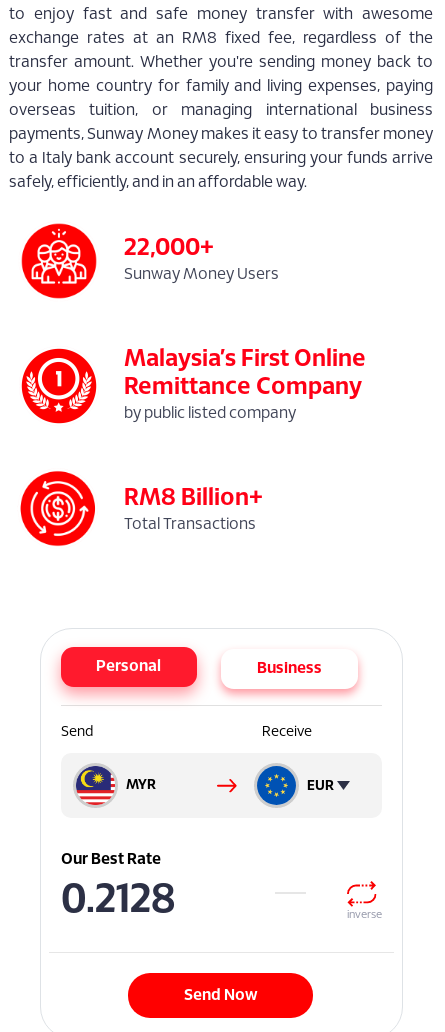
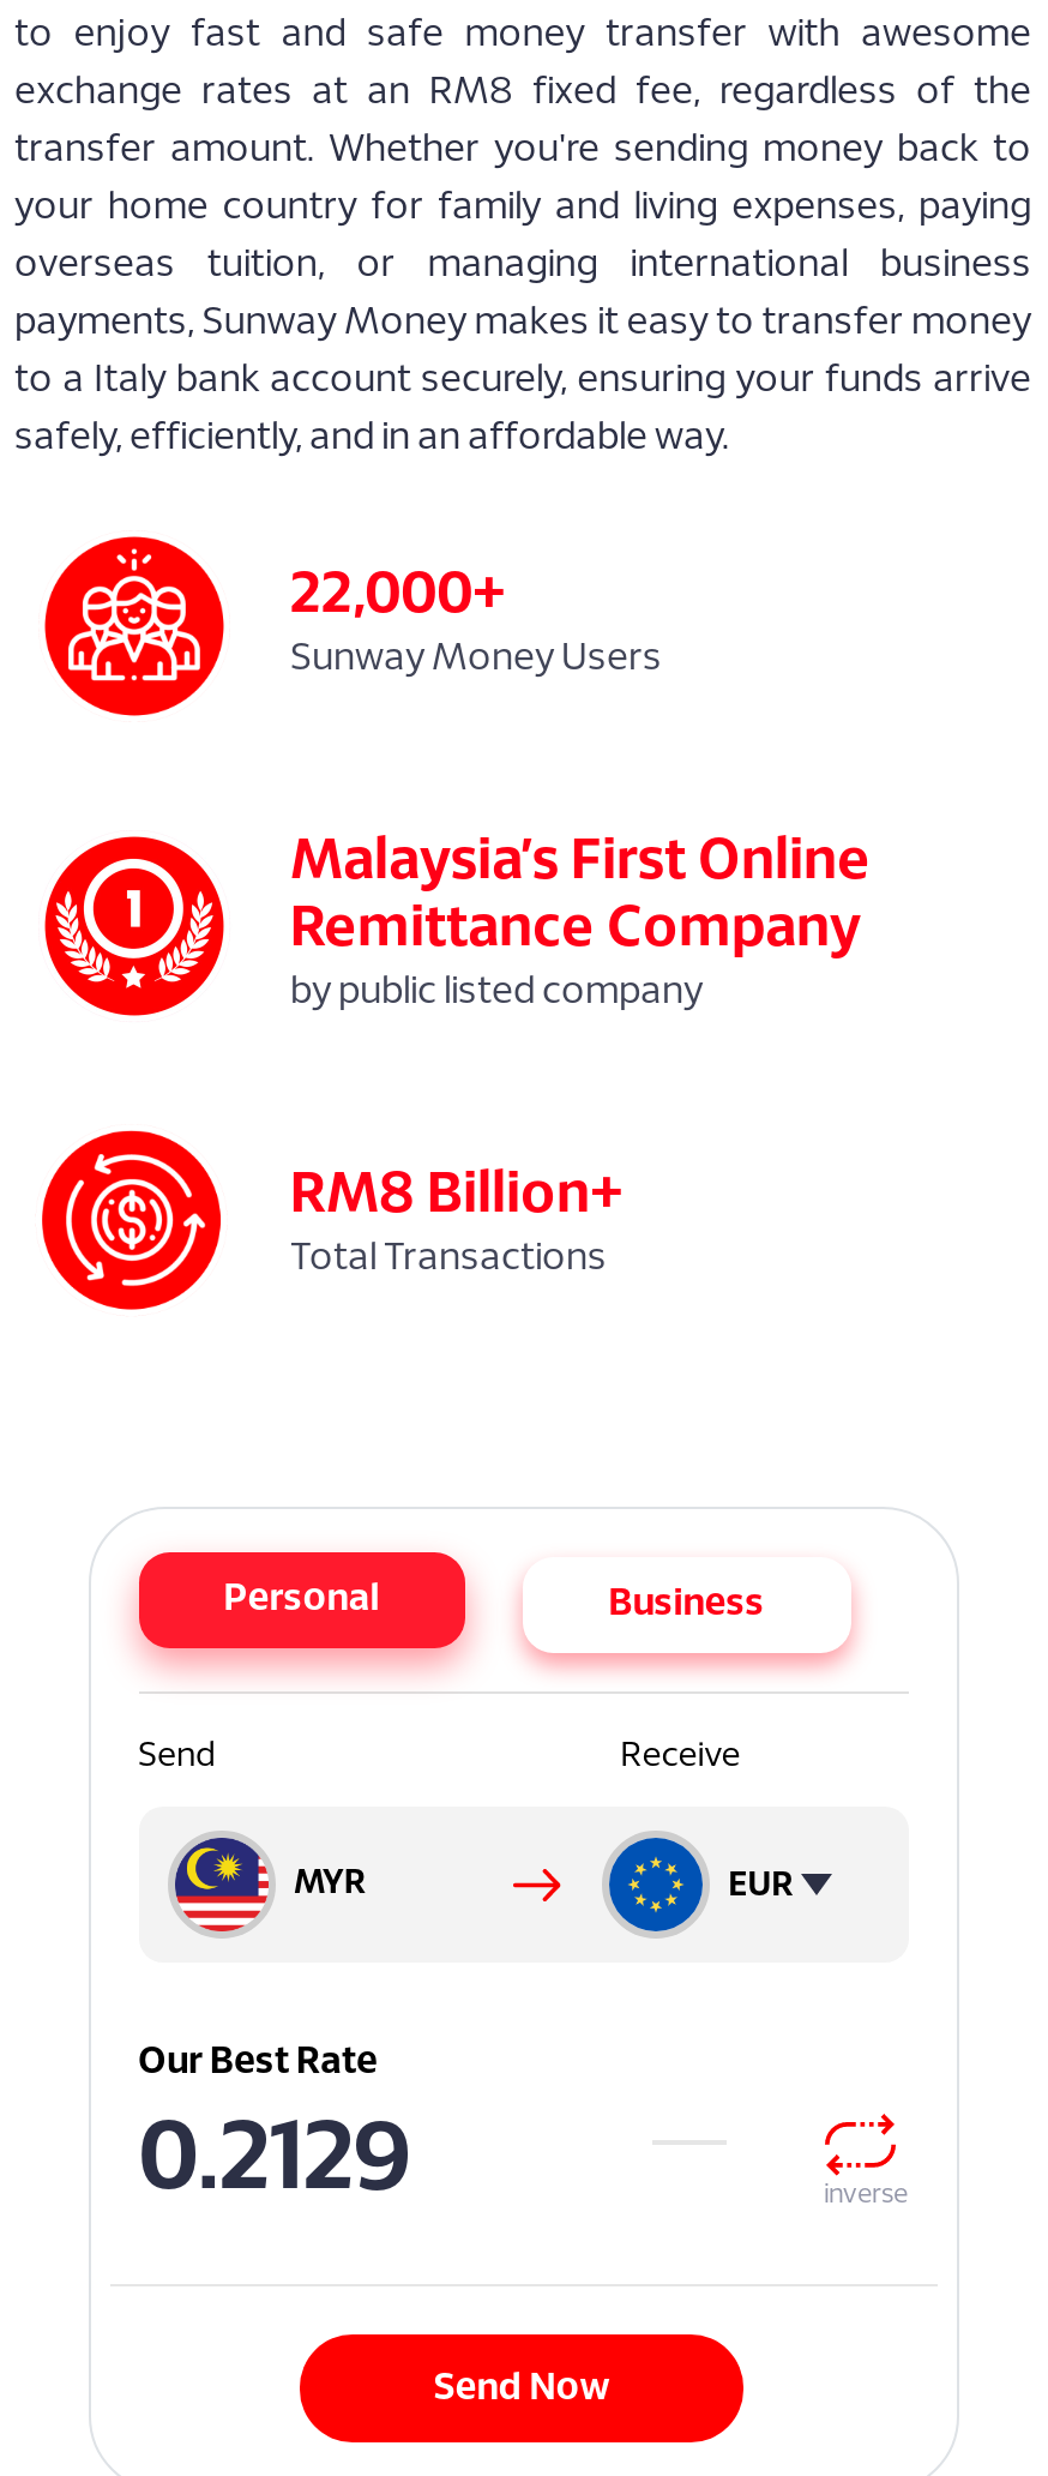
- 0.2128
+ 0.2129
